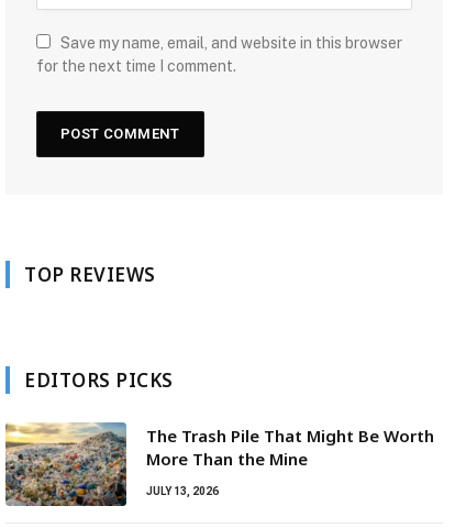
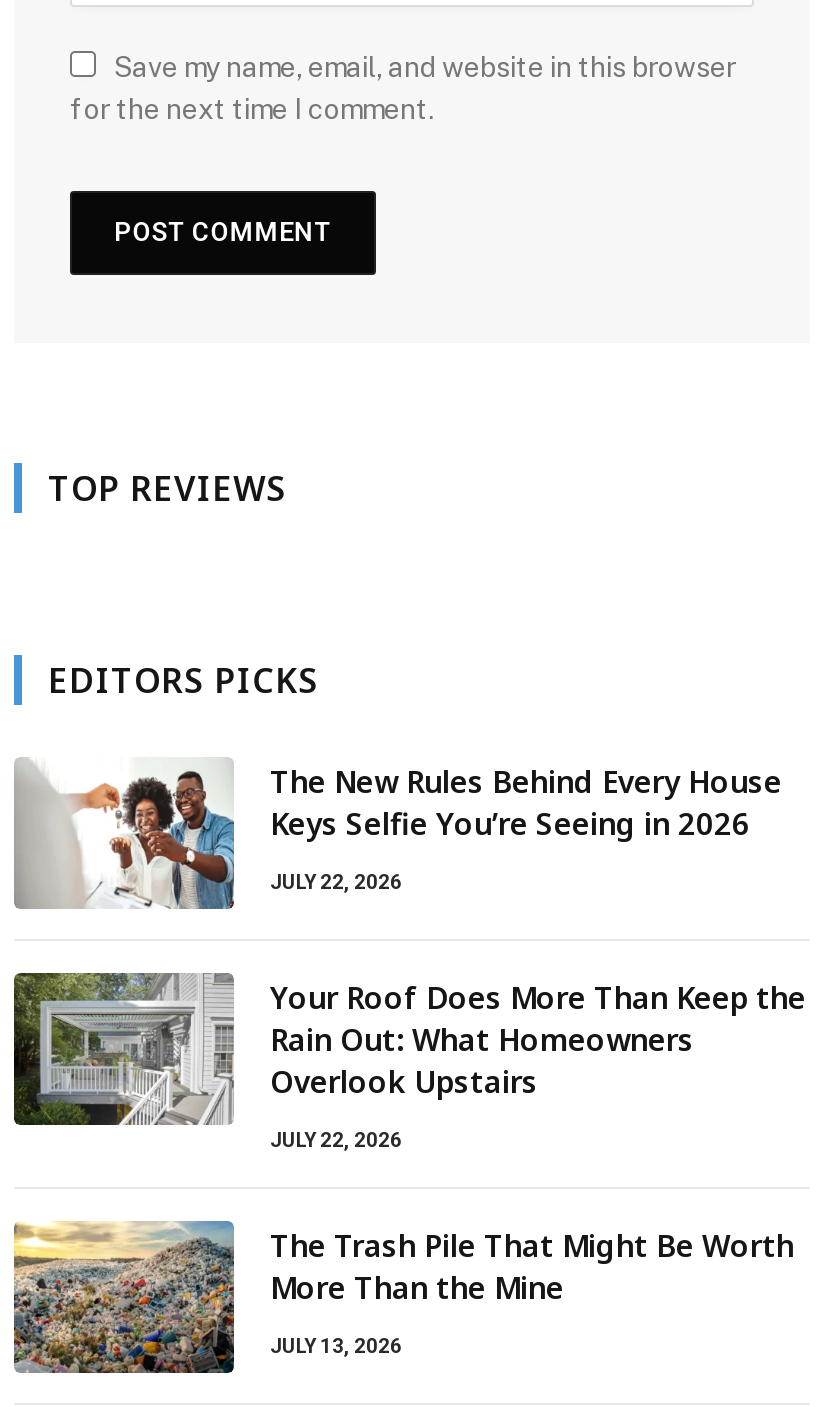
+ [image]

+ [image]
+ The New Rules Behind Every House
+ Keys Selfie You’re Seeing in 2026
+ JULY 22, 2026
+ Your Roof Does More Than Keep the
+ Rain Out: What Homeowners
+ Overlook Upstairs
+ JULY 22, 2026
